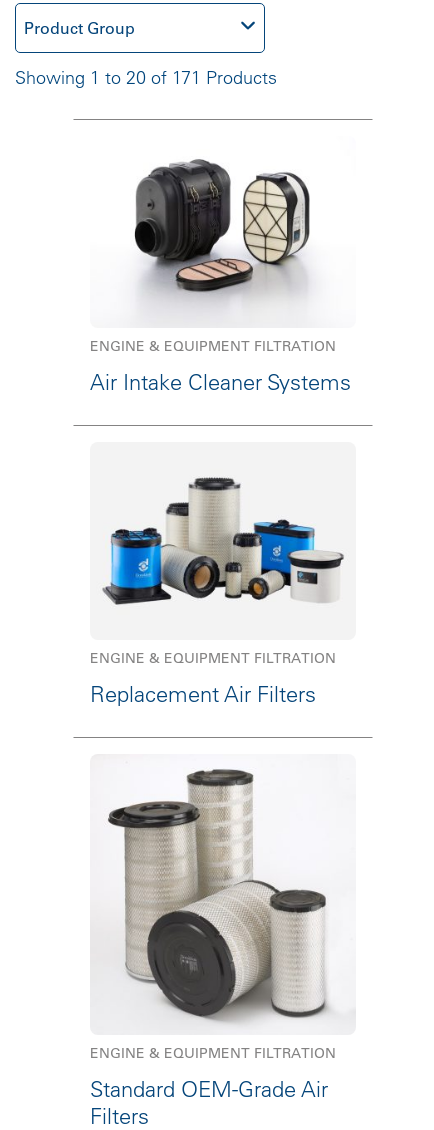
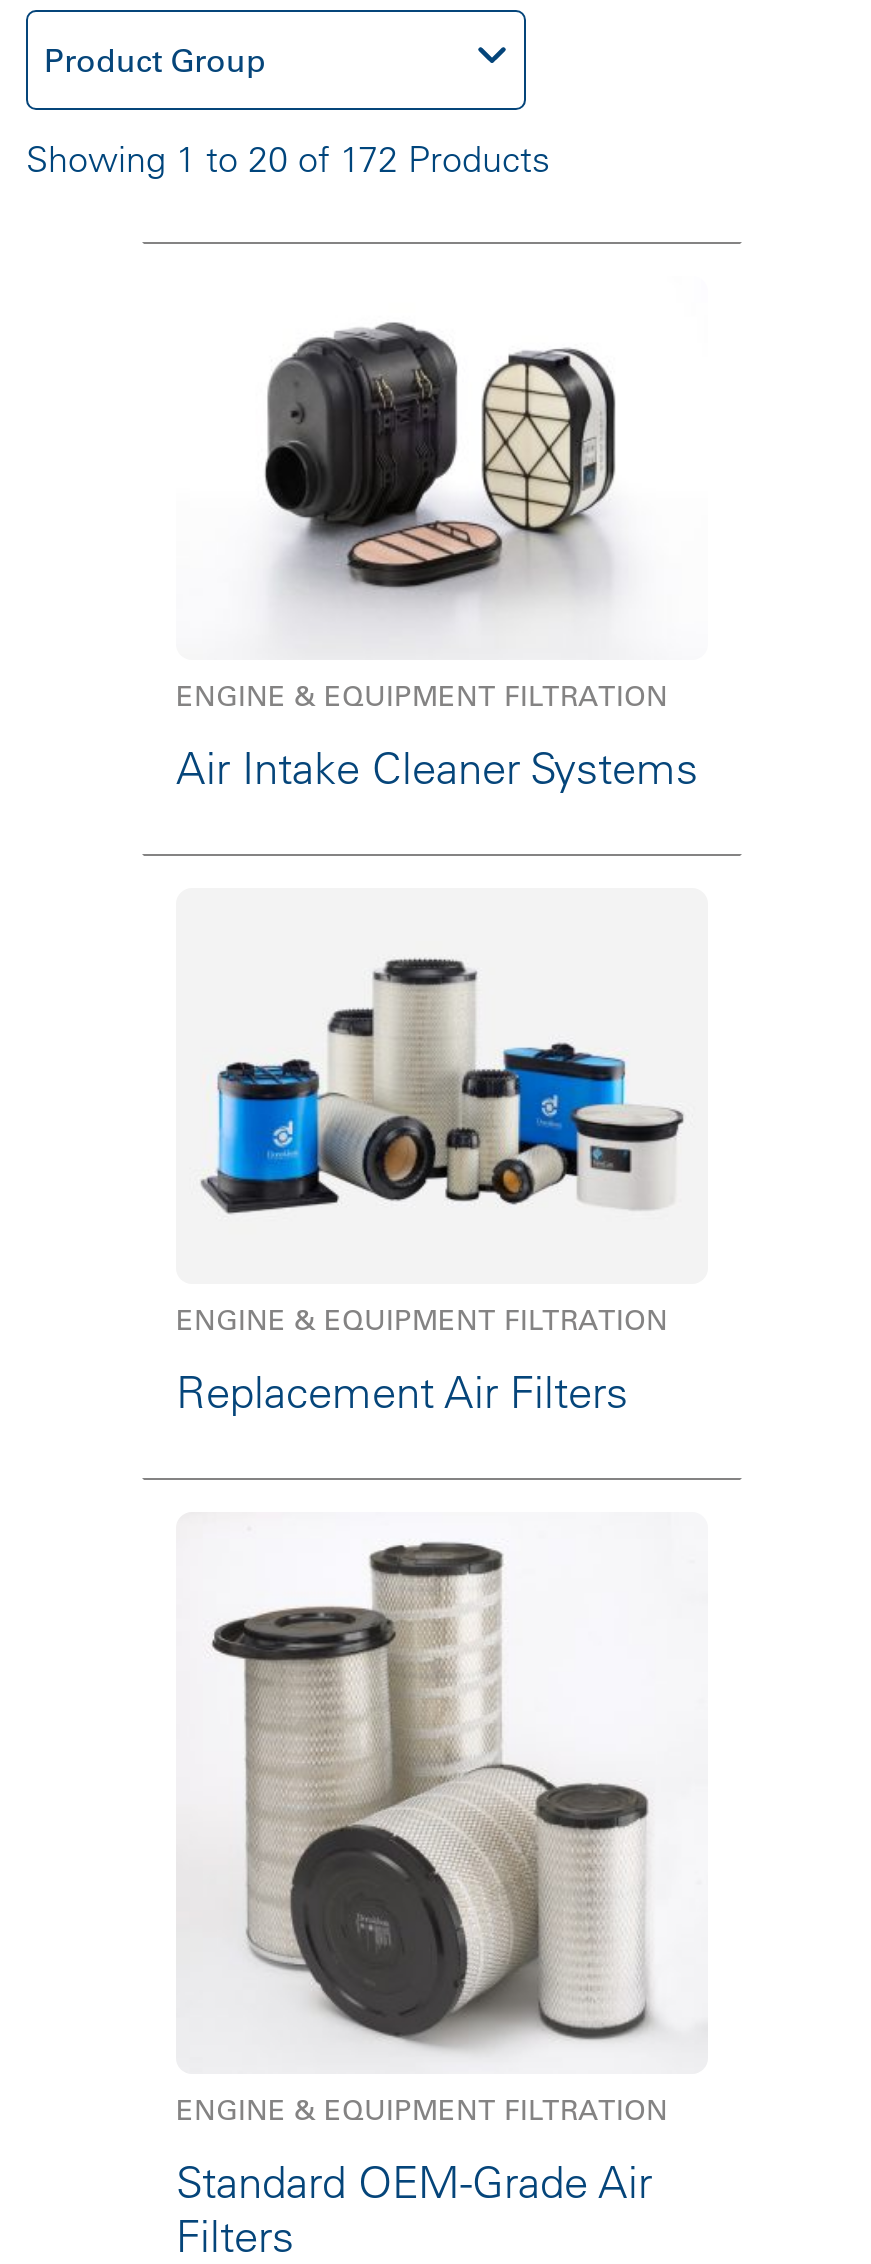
- Showing 1 to 20 of 171 Products
+ Showing 1 to 20 of 172 Products
